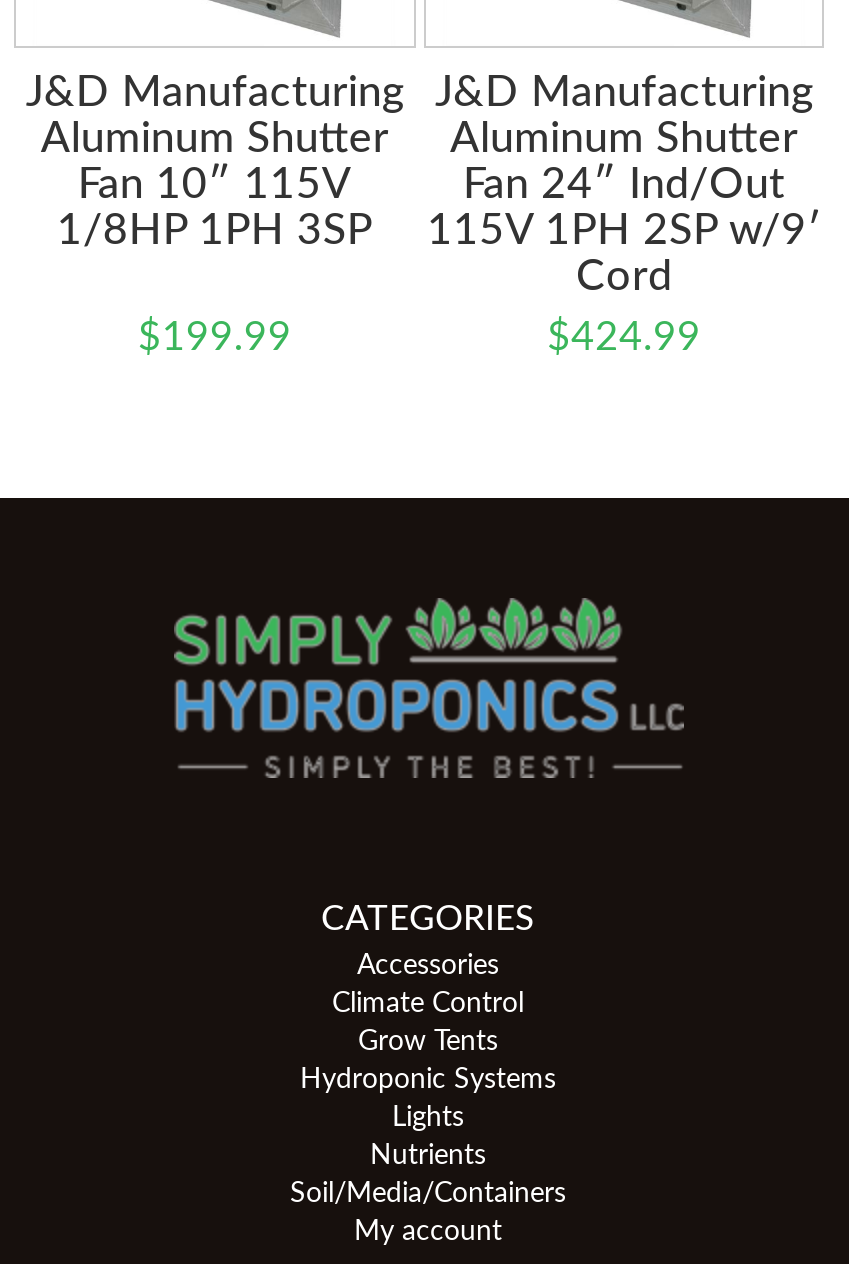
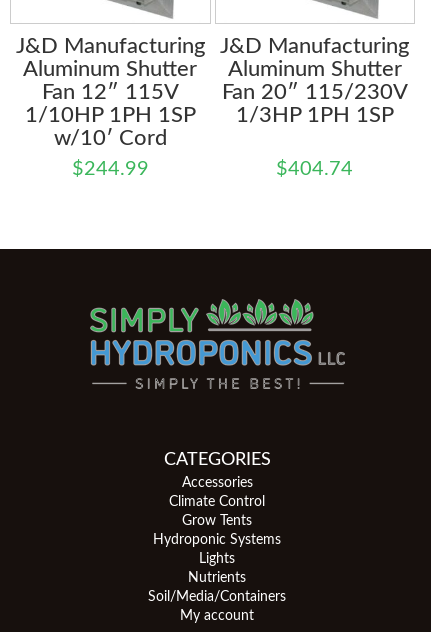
- Fan 10″ 115V
- 1/8HP 1PH 3SP
+ Fan 12″ 115V
+ 1/10HP 1PH 1SP
+ w/10′ Cord

- Fan 24″ Ind/Out
- 115V 1PH 2SP w/9′
- Cord
+ Fan 20″ 115/230V
+ 1/3HP 1PH 1SP

- $199.99
+ $244.99

- $424.99
+ $404.74
